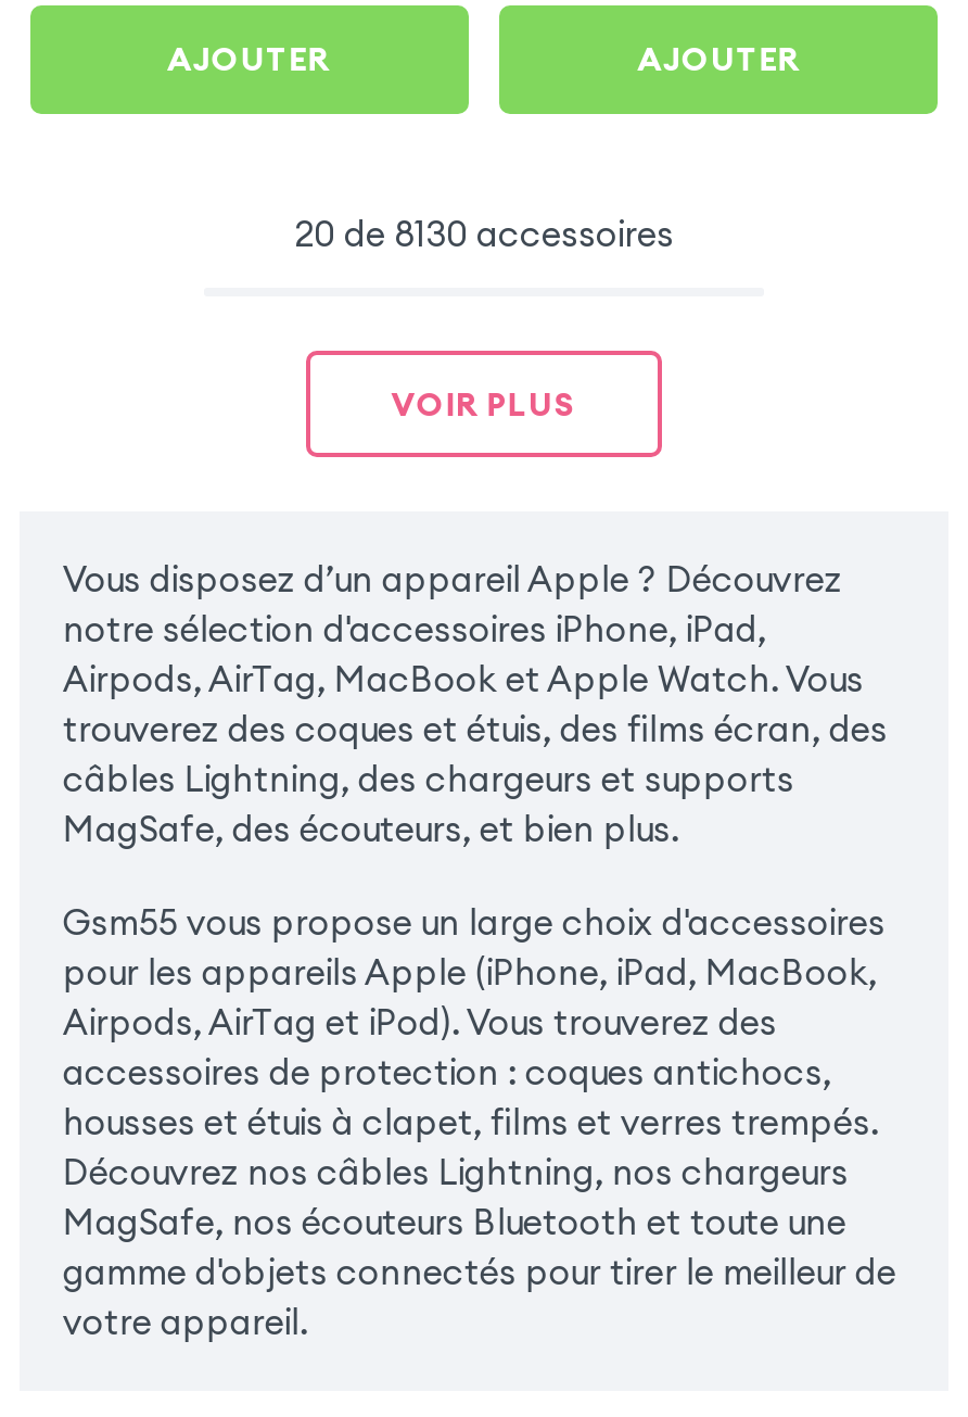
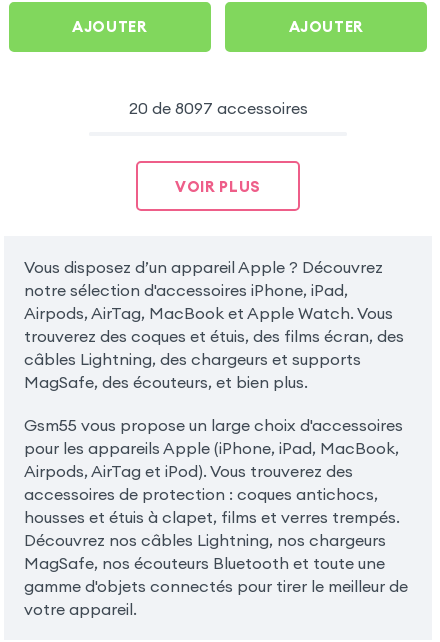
- 20 de 8130 accessoires
+ 20 de 8097 accessoires
